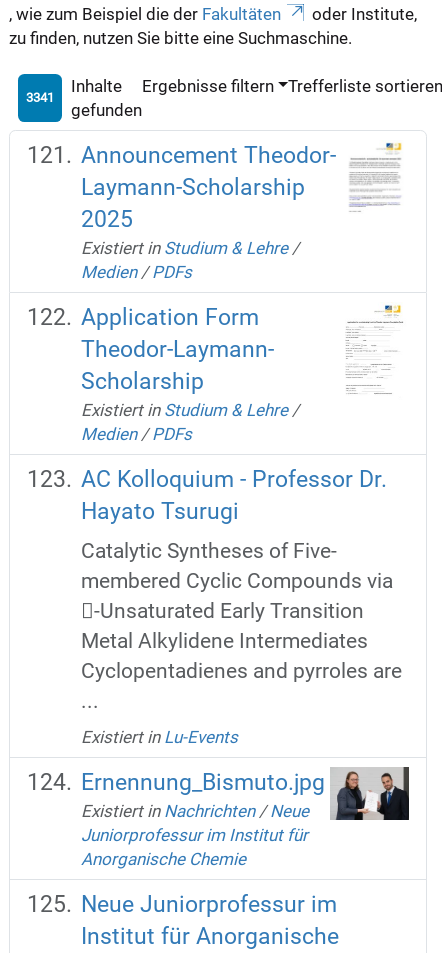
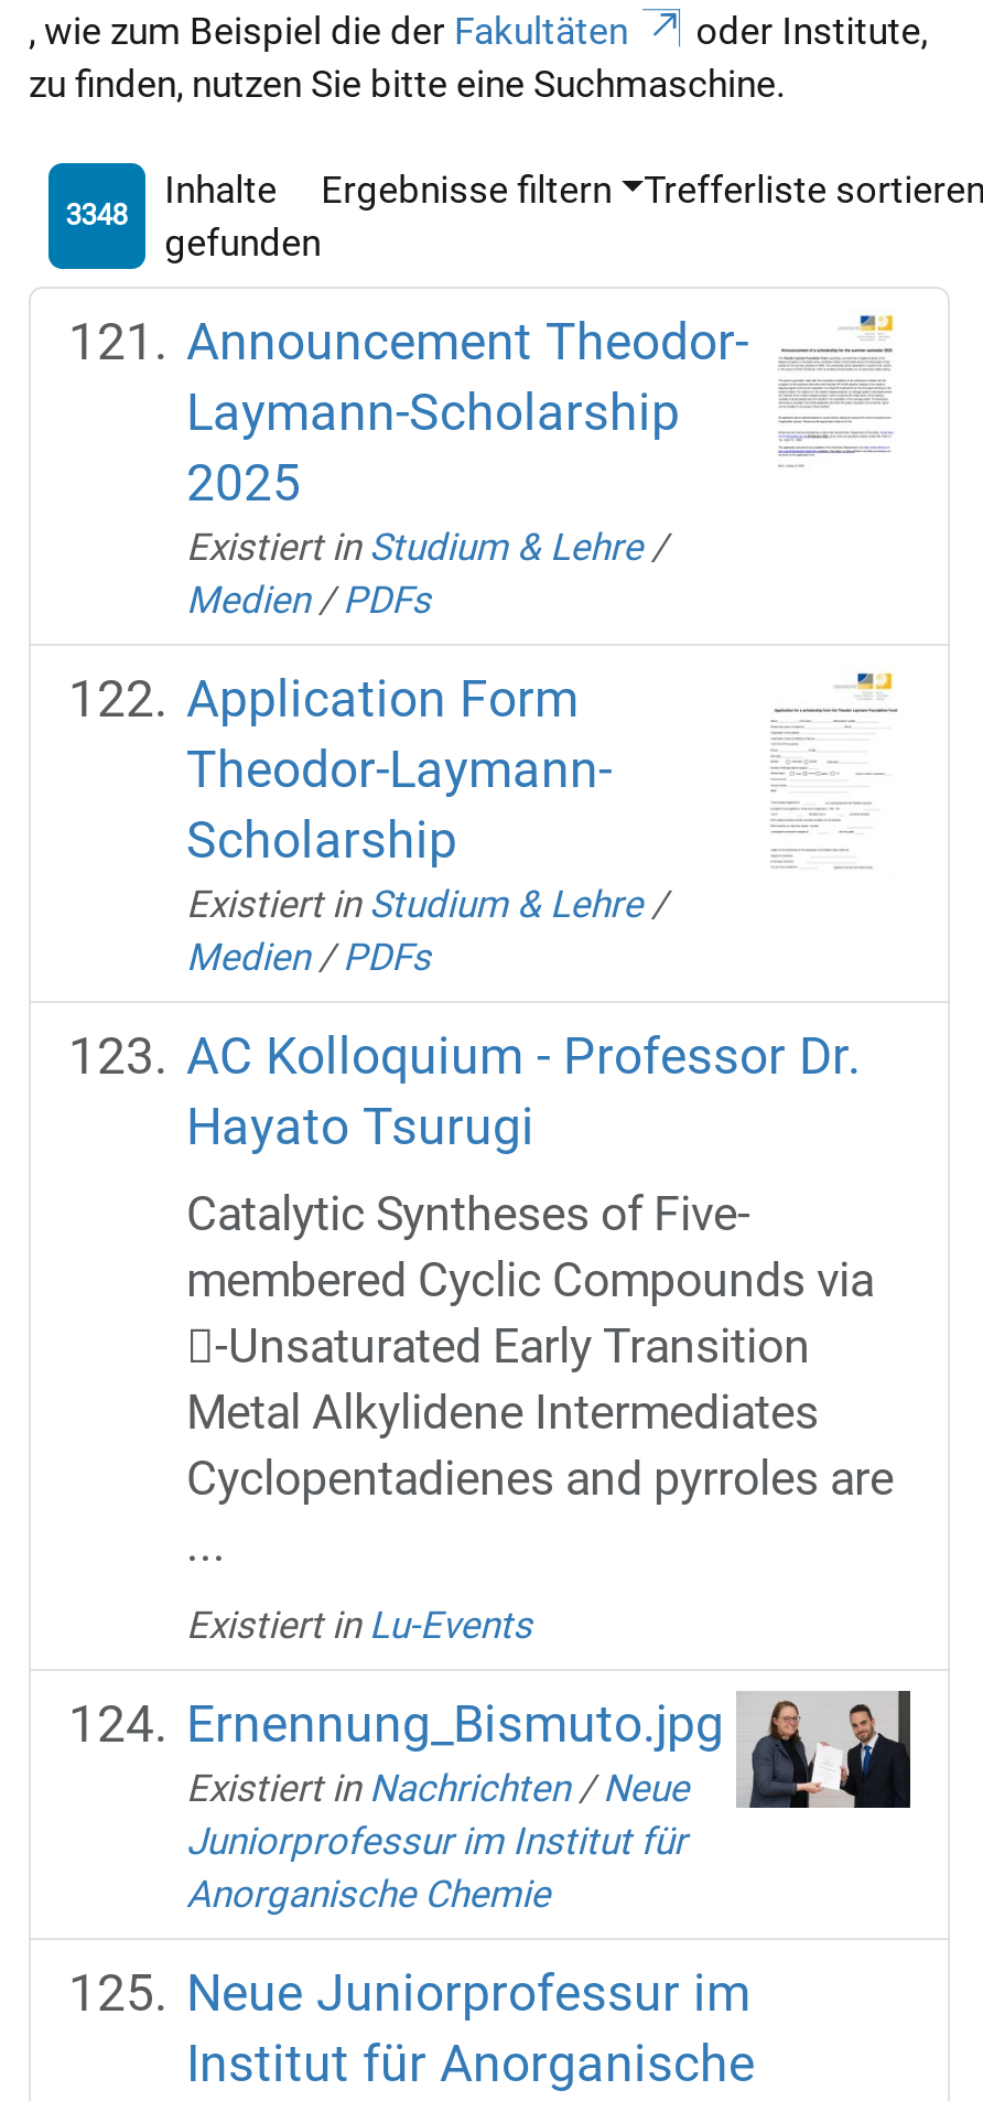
- 3341
+ 3348
